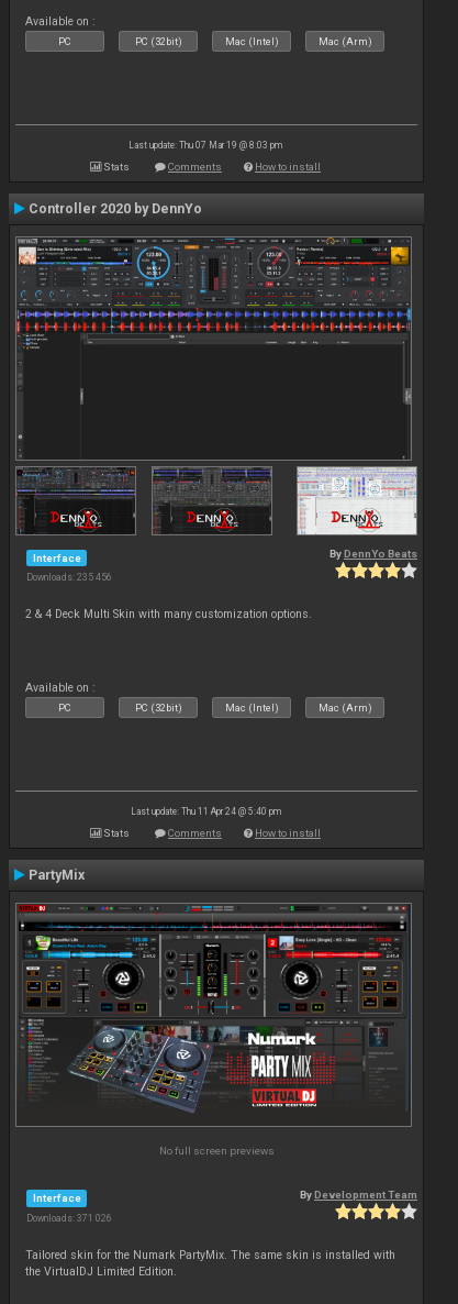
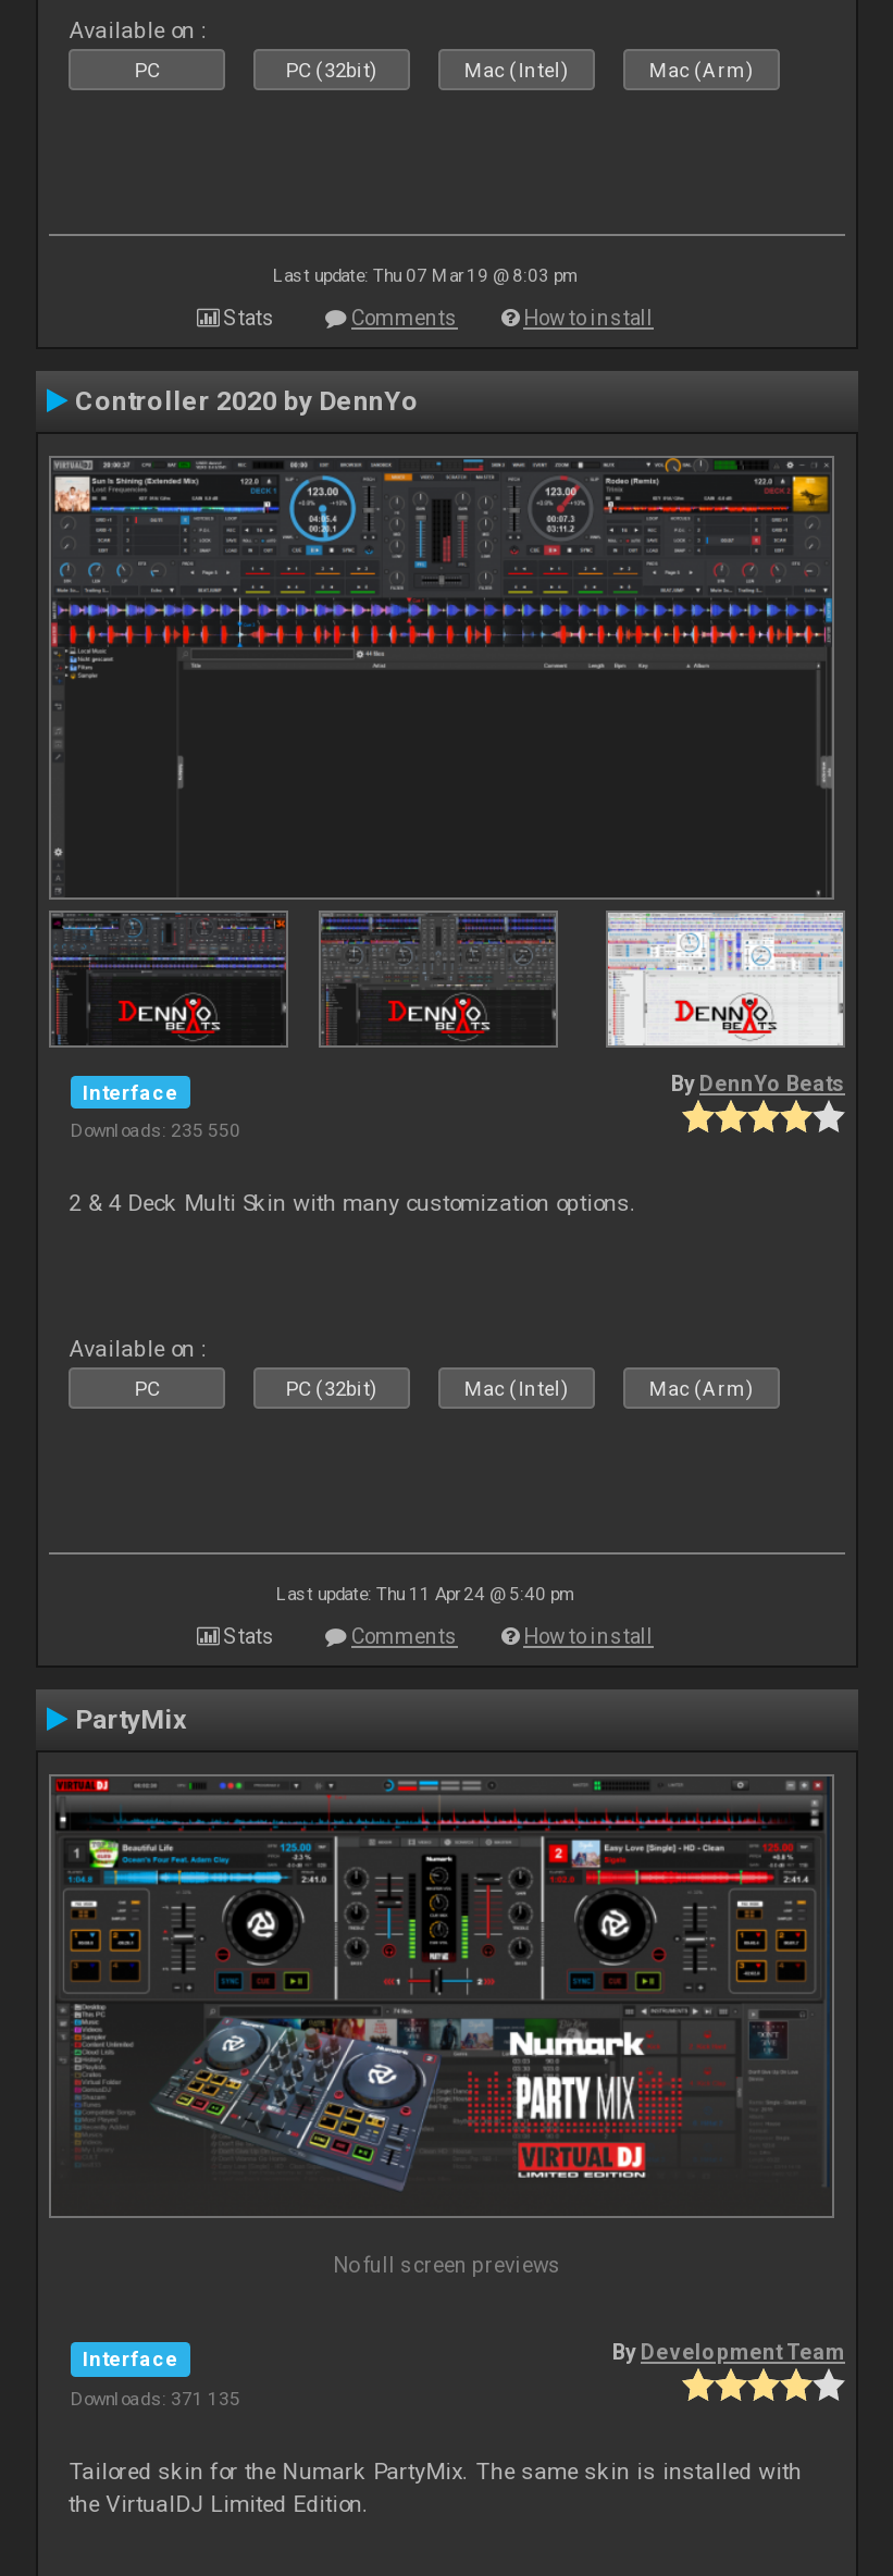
- Downloads: 235 456
+ Downloads: 235 550

- Downloads: 371 026
+ Downloads: 371 135
